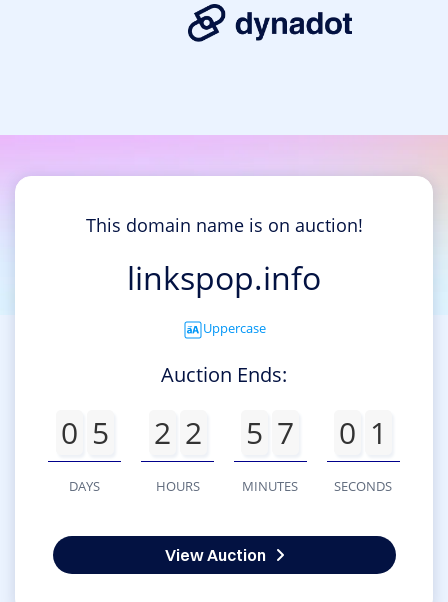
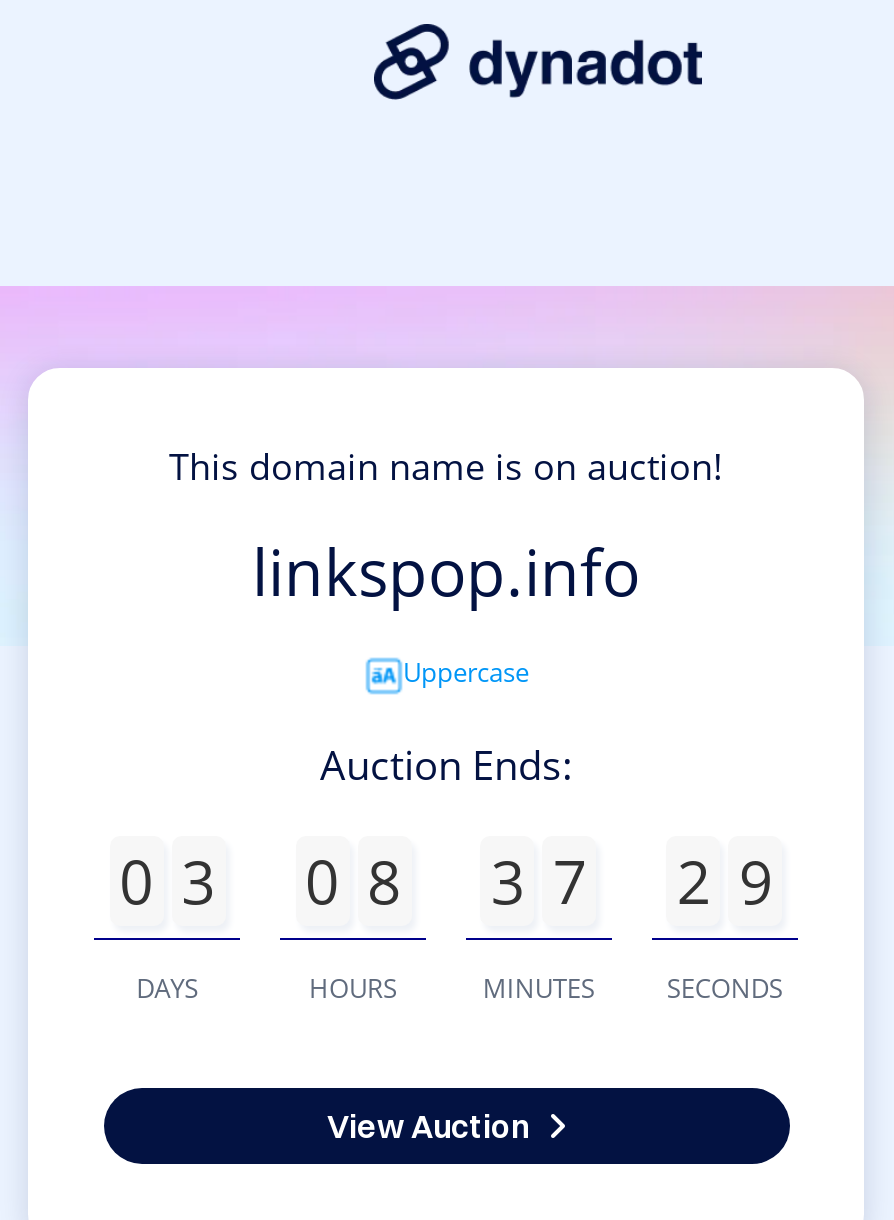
- 0 5
+ 0 3

- 2 2
+ 0 8

- 5 7
+ 3 7

- 0 1
+ 2 9
